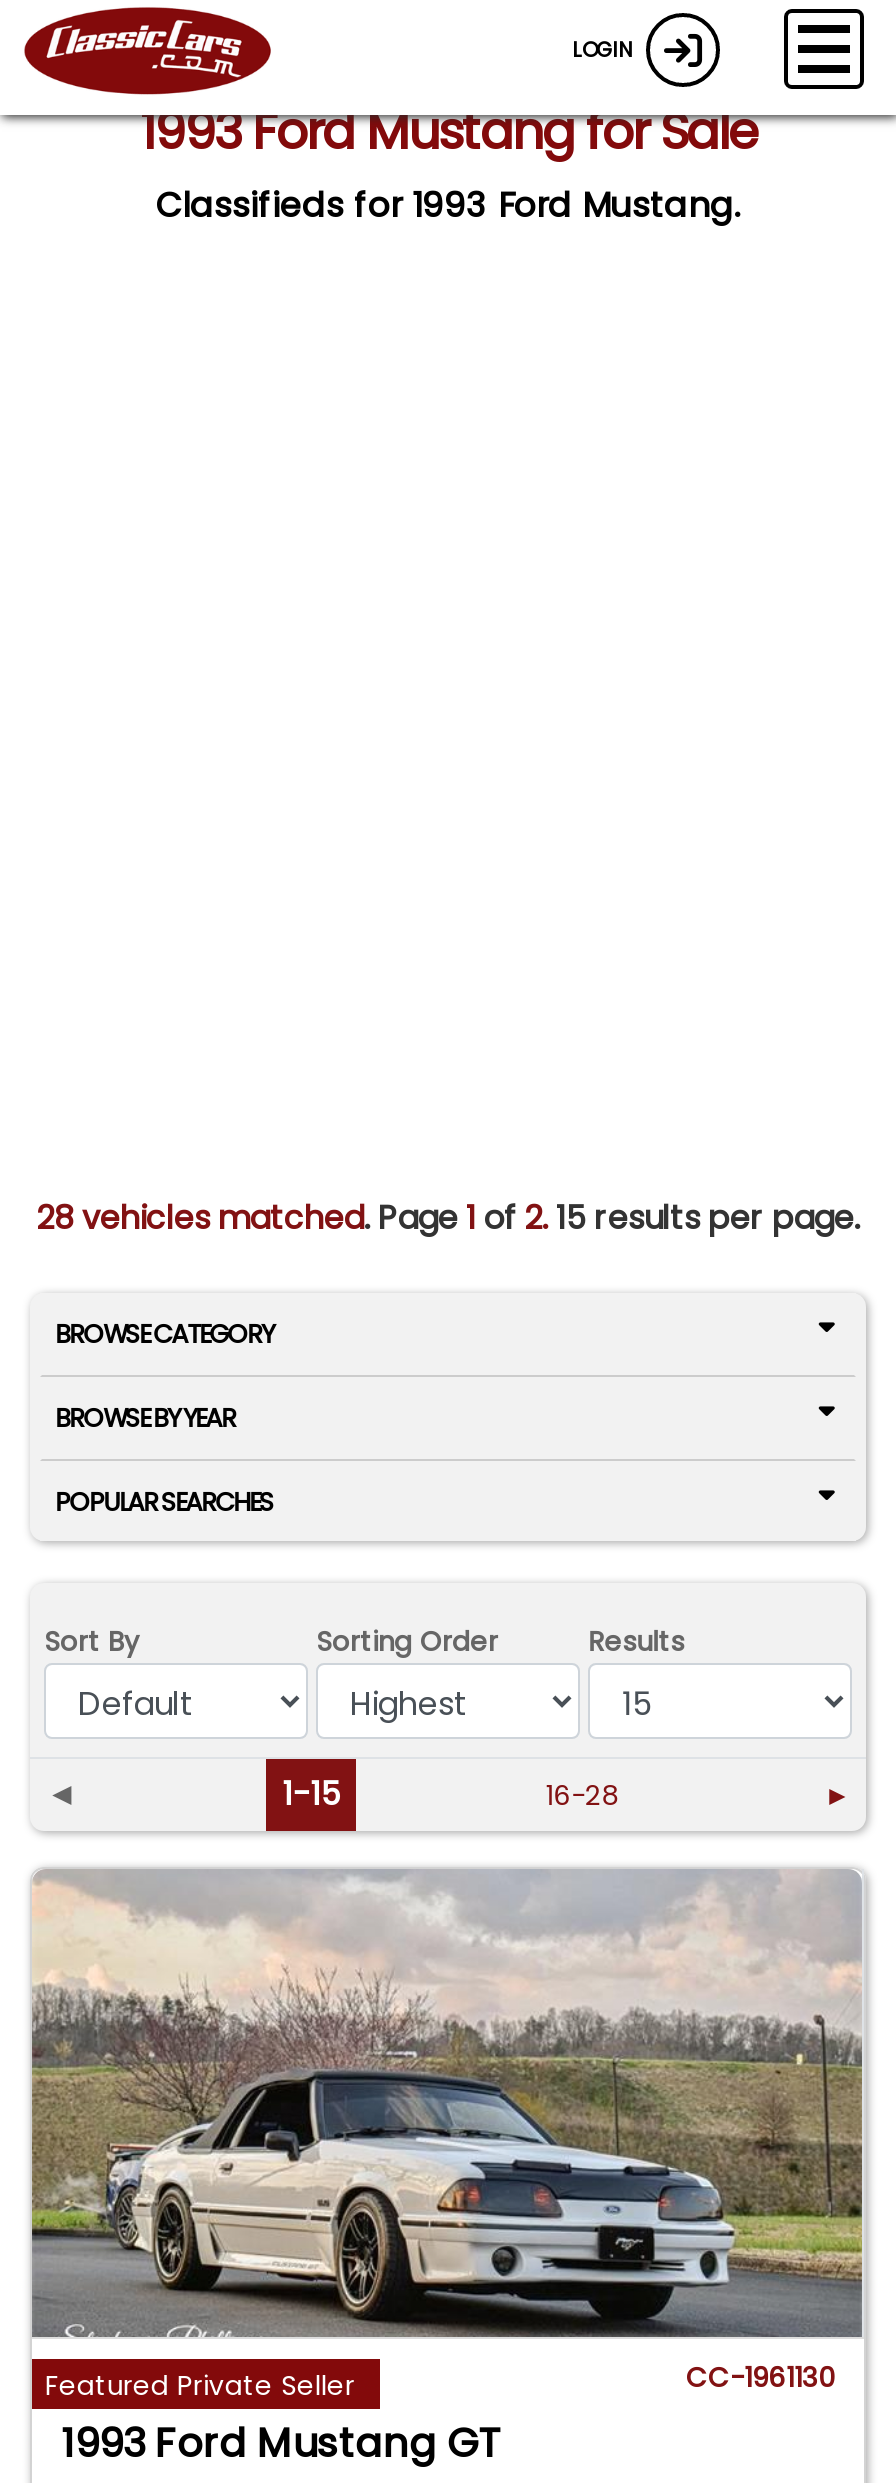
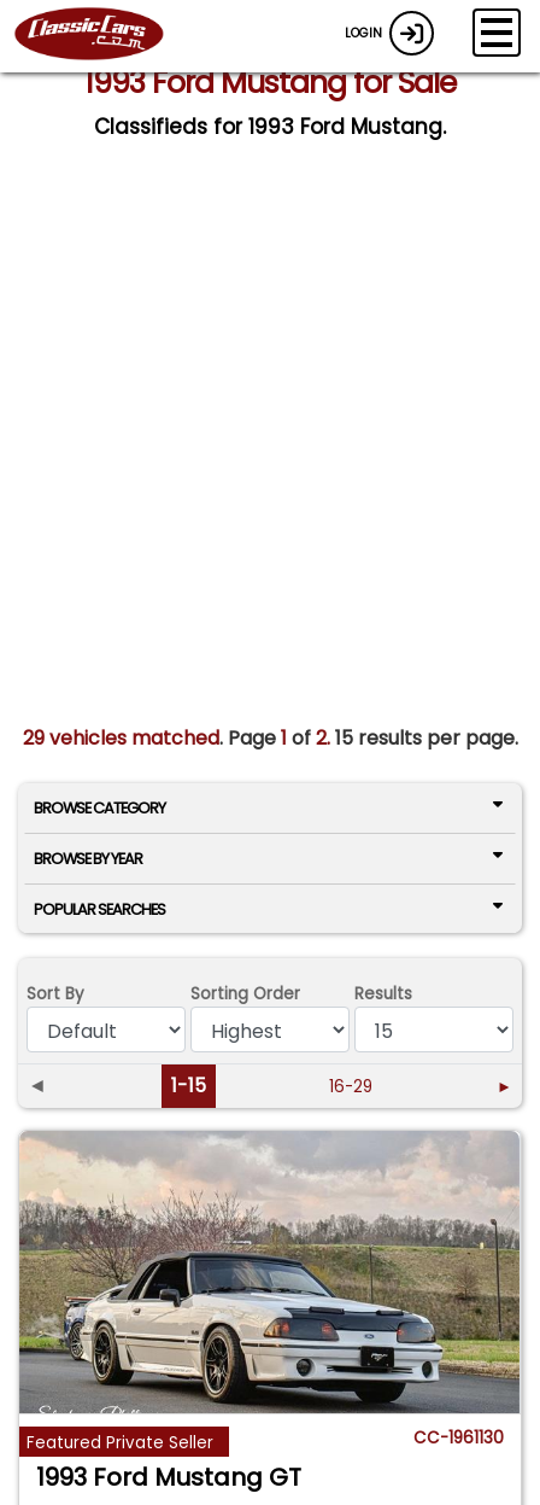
- 28 vehicles matched. Page 1 of 2. 15 results per page.
+ 29 vehicles matched. Page 1 of 2. 15 results per page.

- 16-28
+ 16-29
